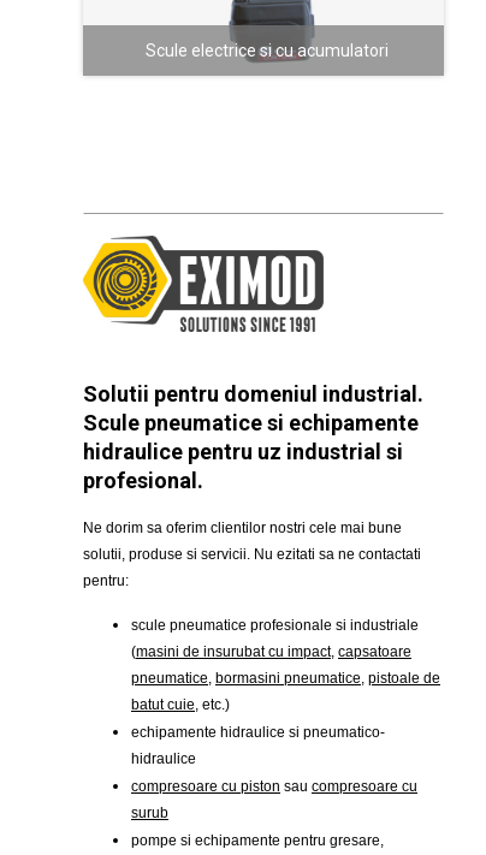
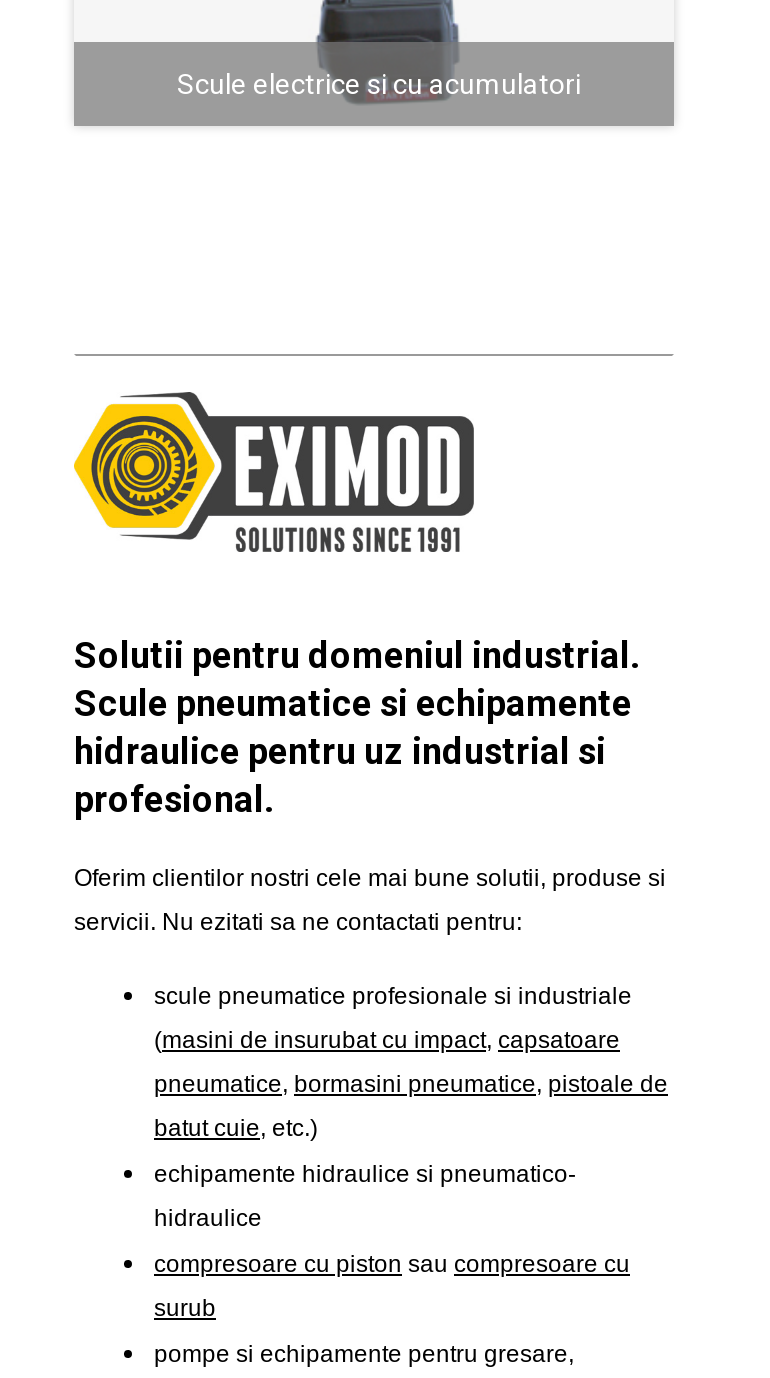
- Ne dorim sa oferim clientilor nostri cele mai bune
- solutii, produse si servicii. Nu ezitati sa ne contactati
- pentru:
+ Oferim clientilor nostri cele mai bune solutii, produse si
+ servicii. Nu ezitati sa ne contactati pentru:
